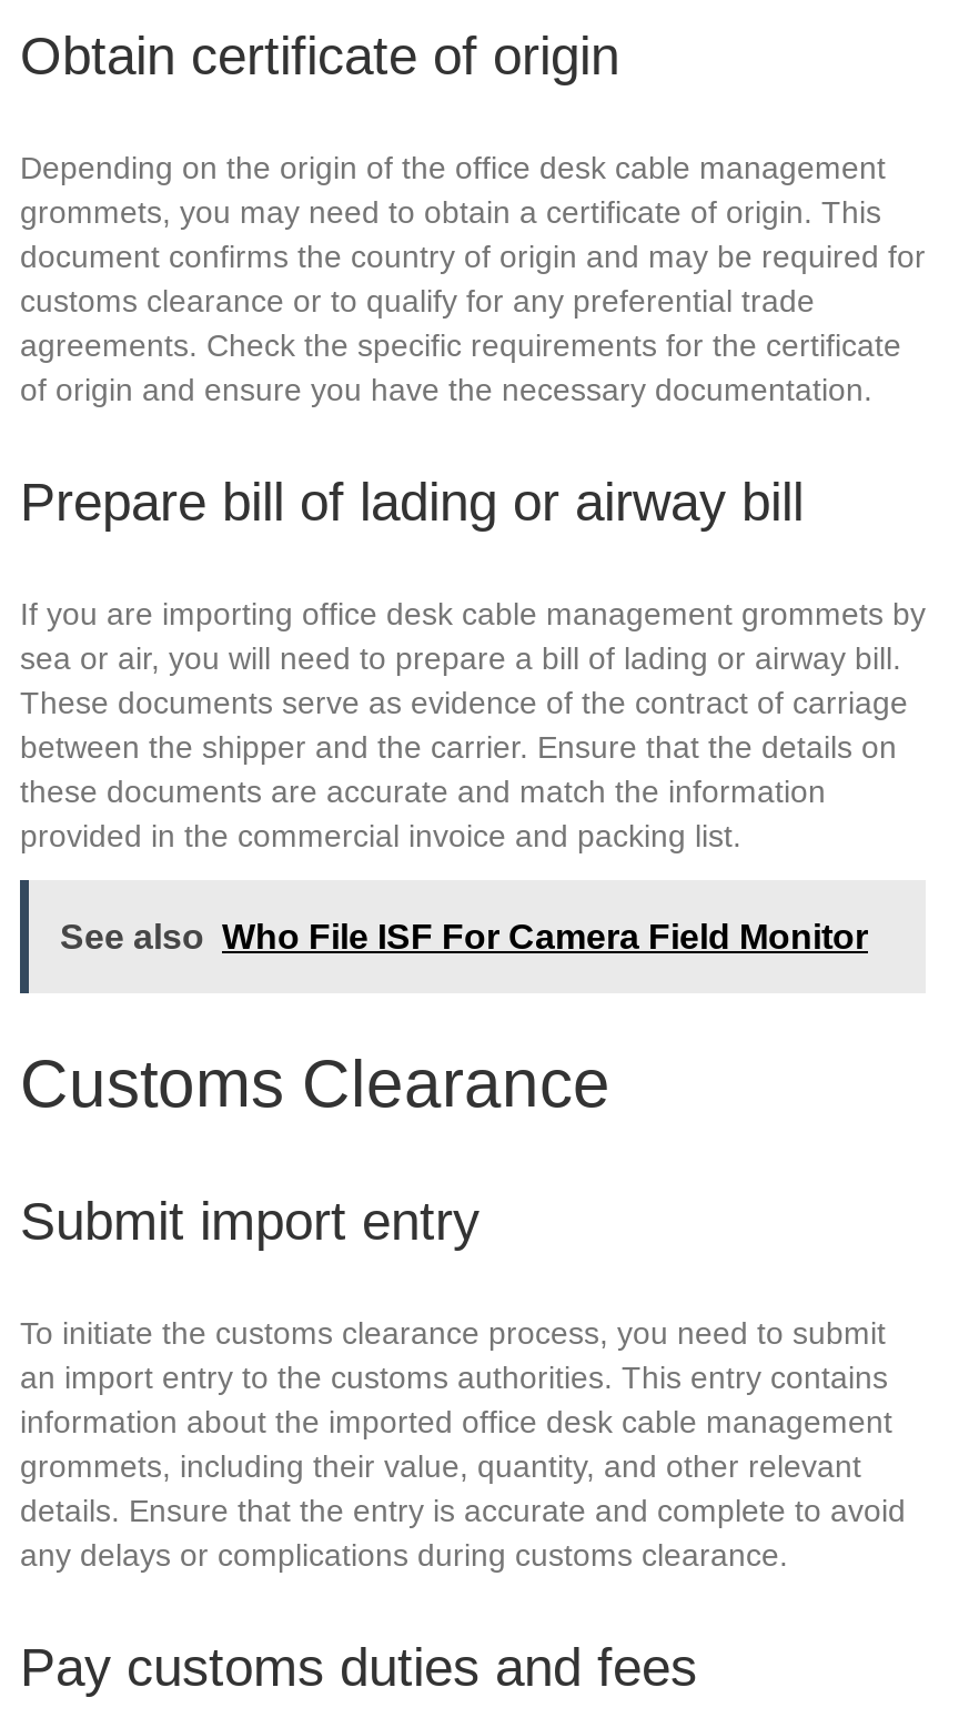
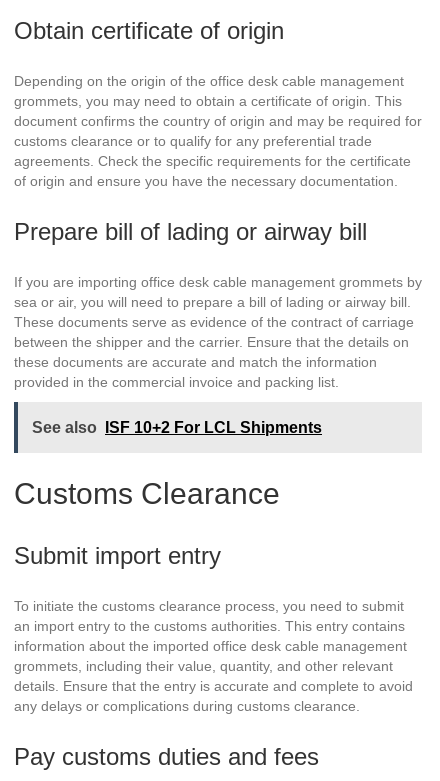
- See also Who File ISF For Camera Field Monitor
+ See also ISF 10+2 For LCL Shipments
